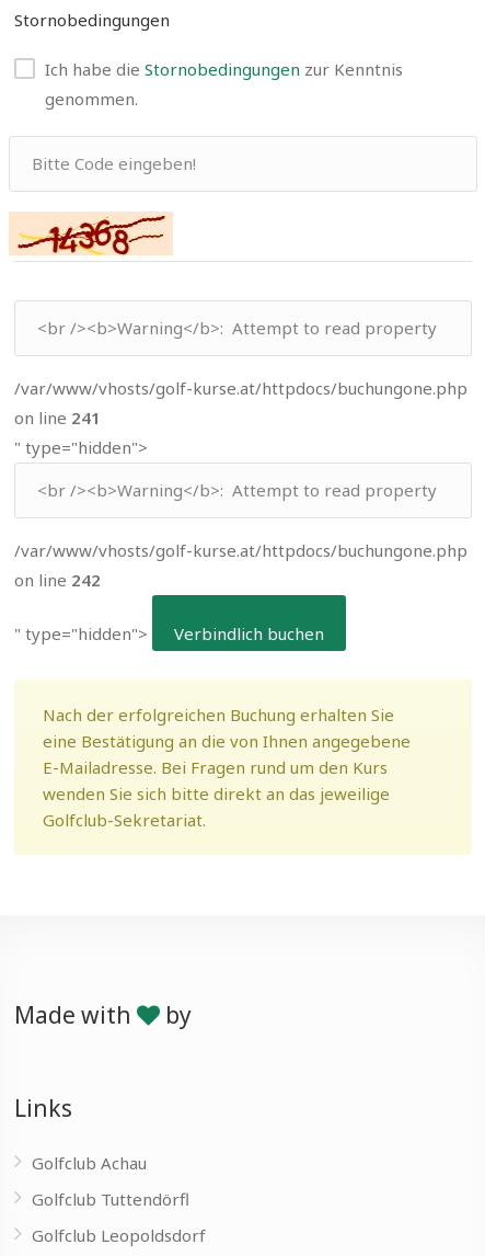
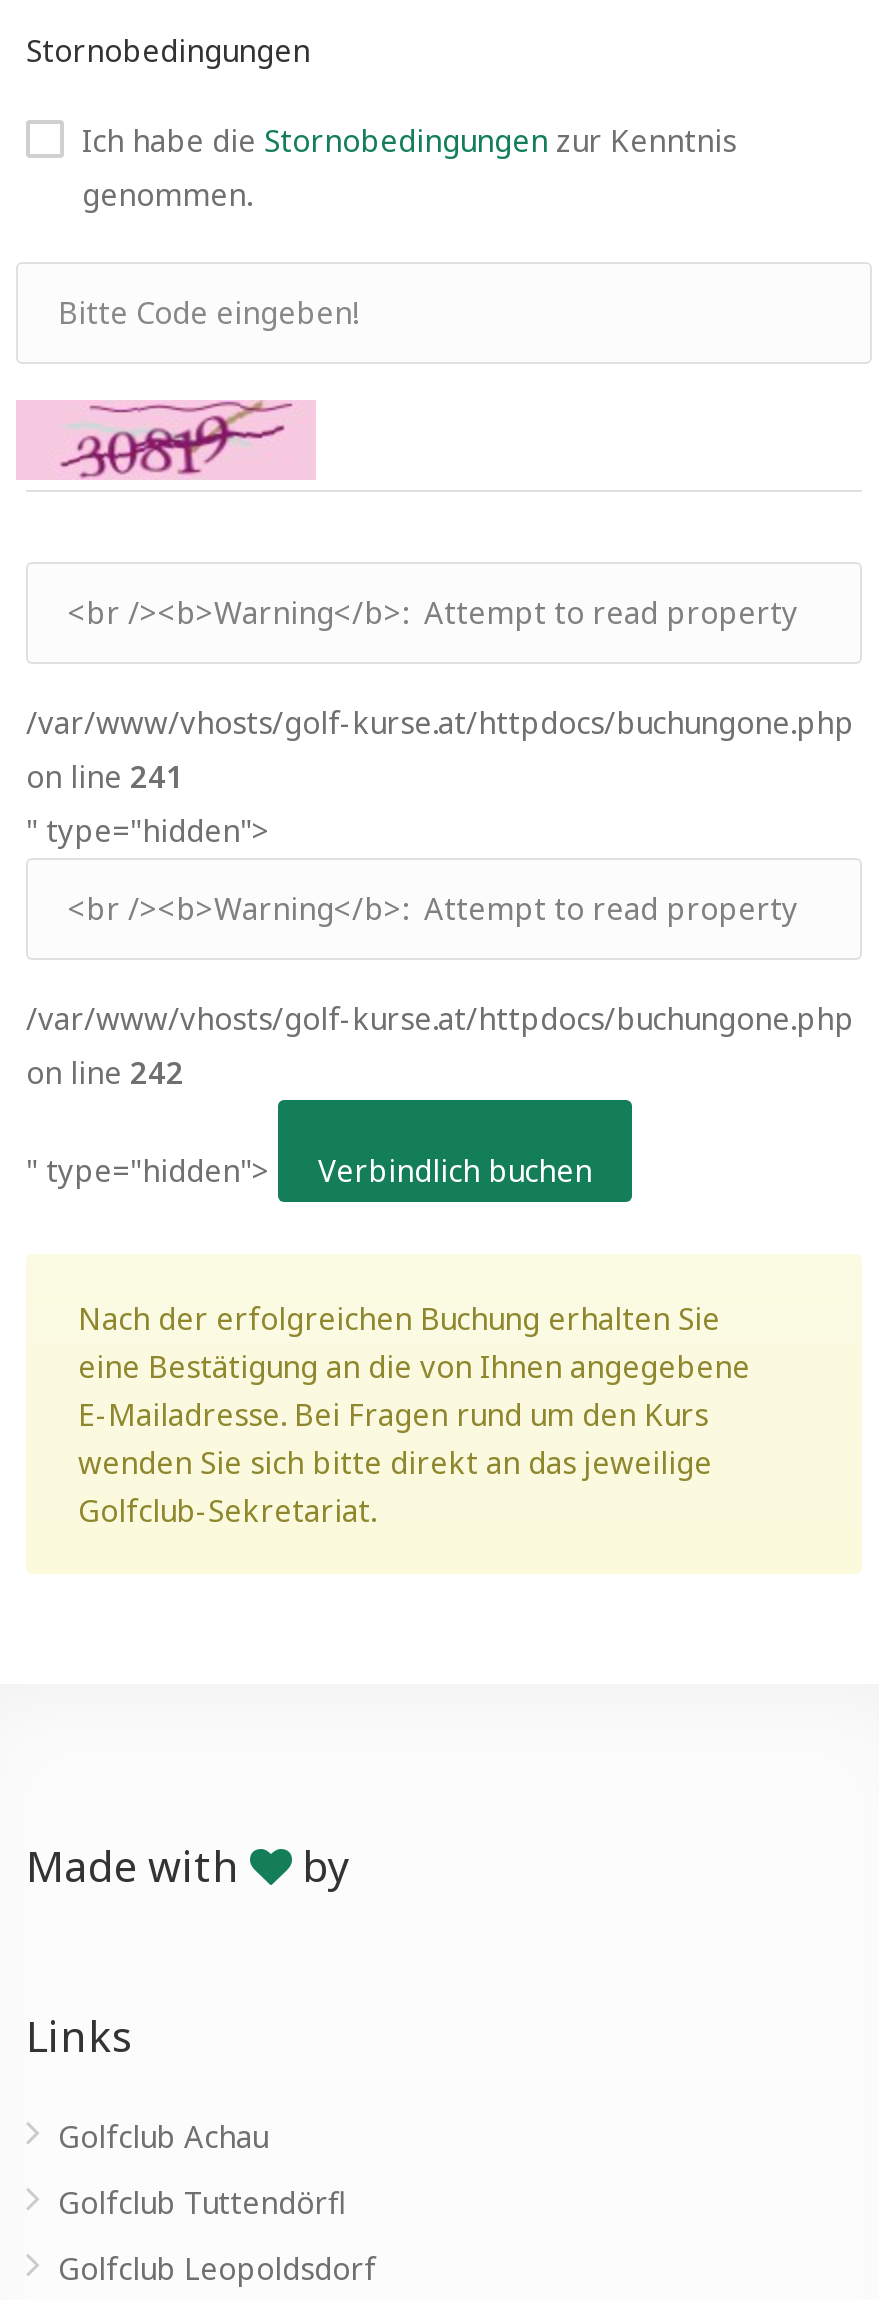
- [image]
+ [image]
